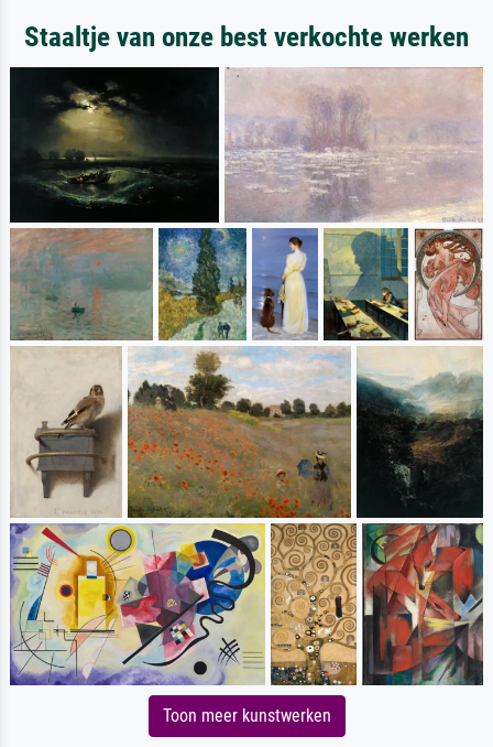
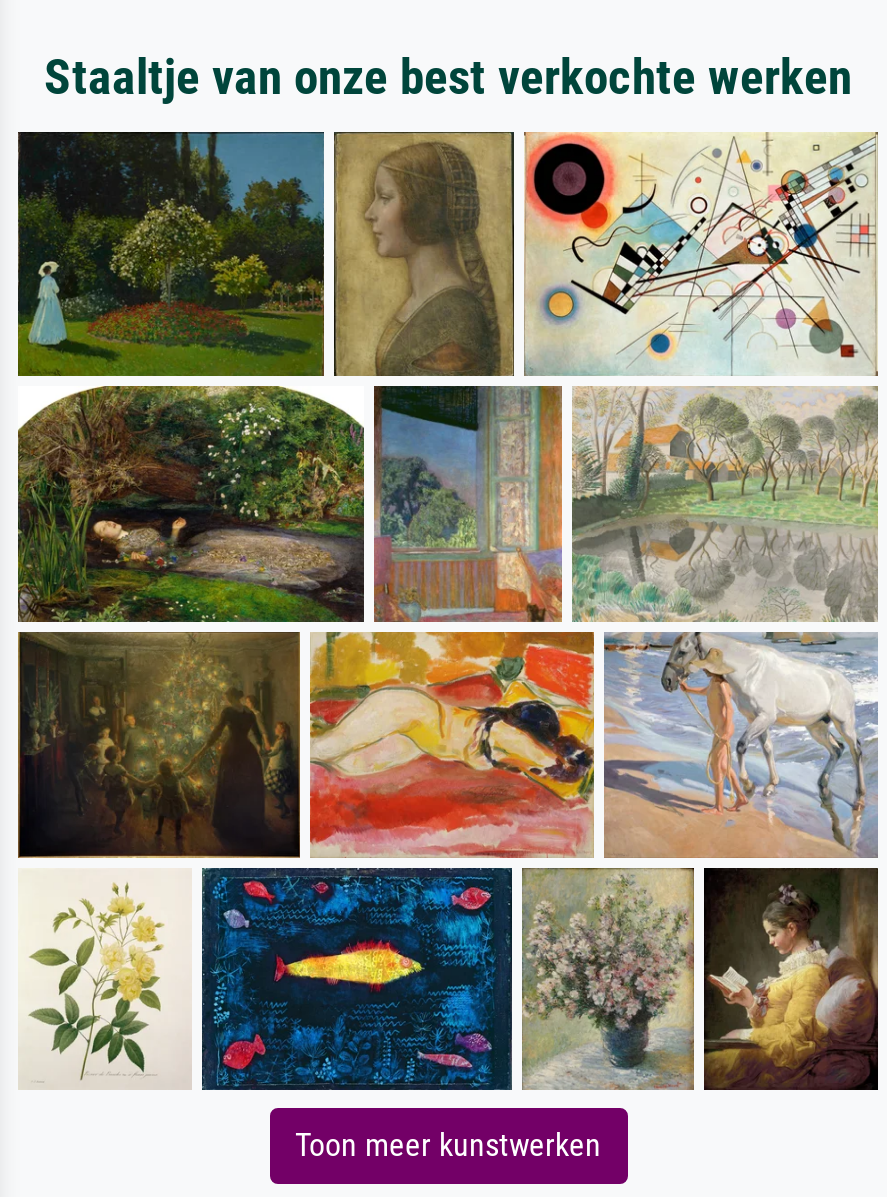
- [image]
+ [image]
